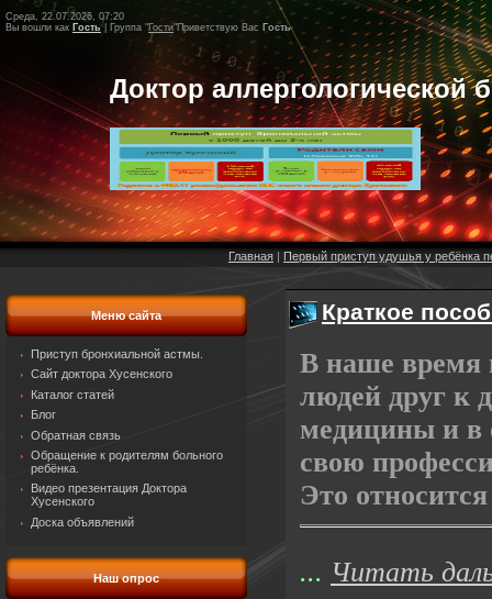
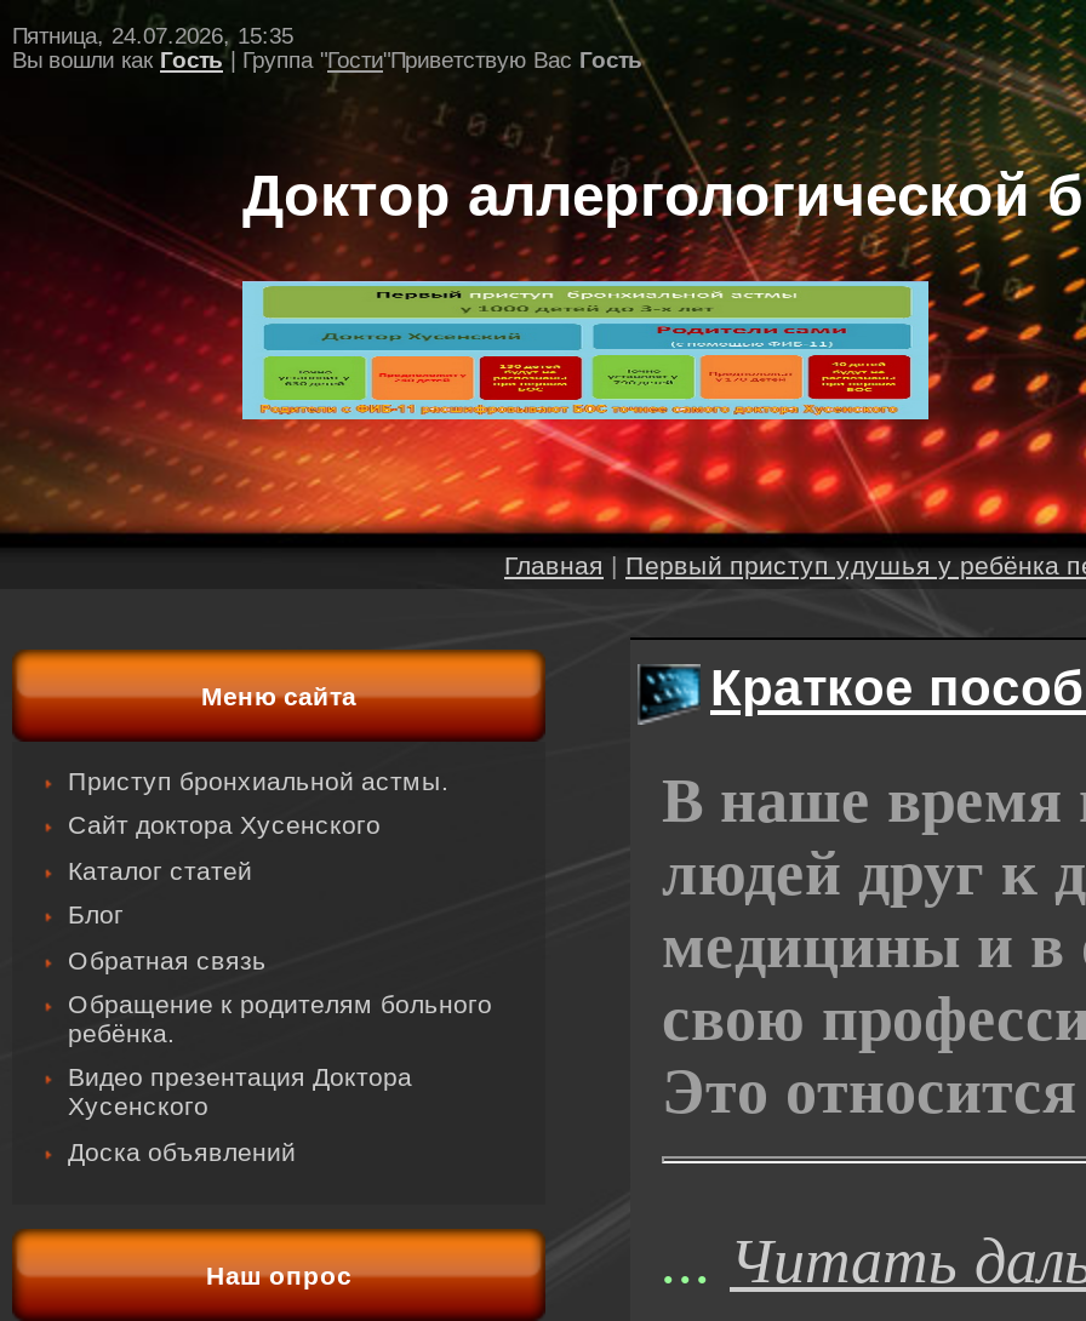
- Среда, 22.07.2026, 07:20
+ Пятница, 24.07.2026, 15:35
